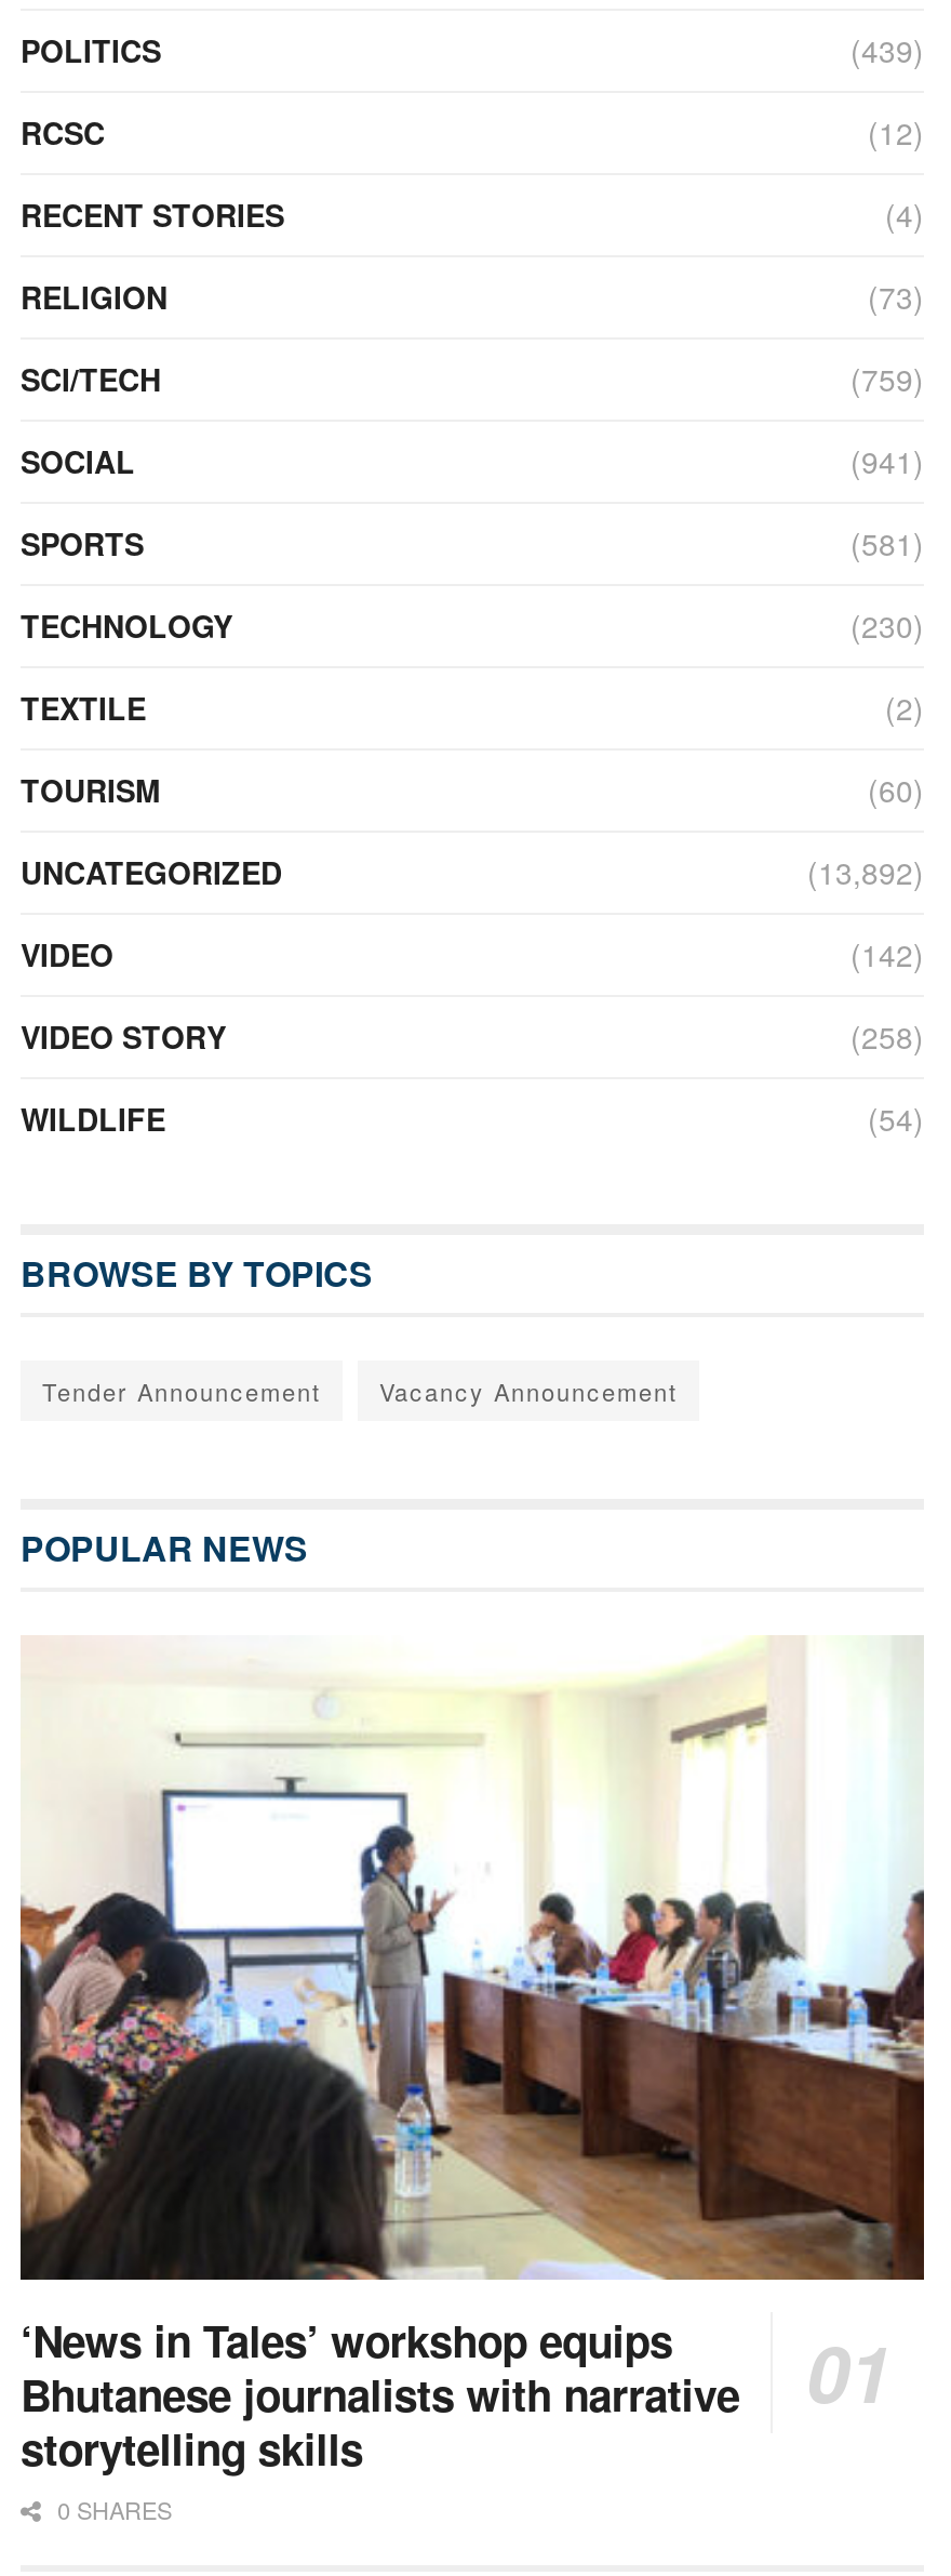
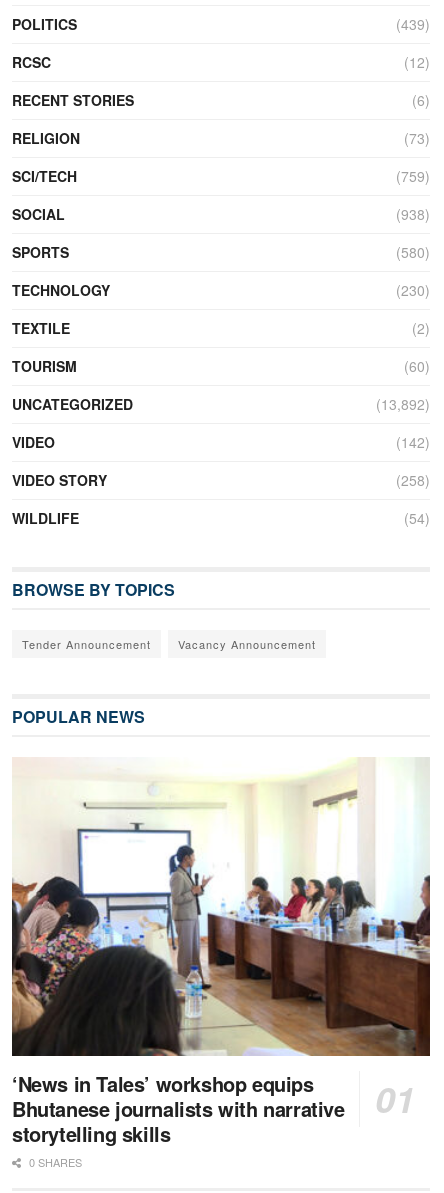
- (4)
+ (6)

- (941)
+ (938)

- (581)
+ (580)
